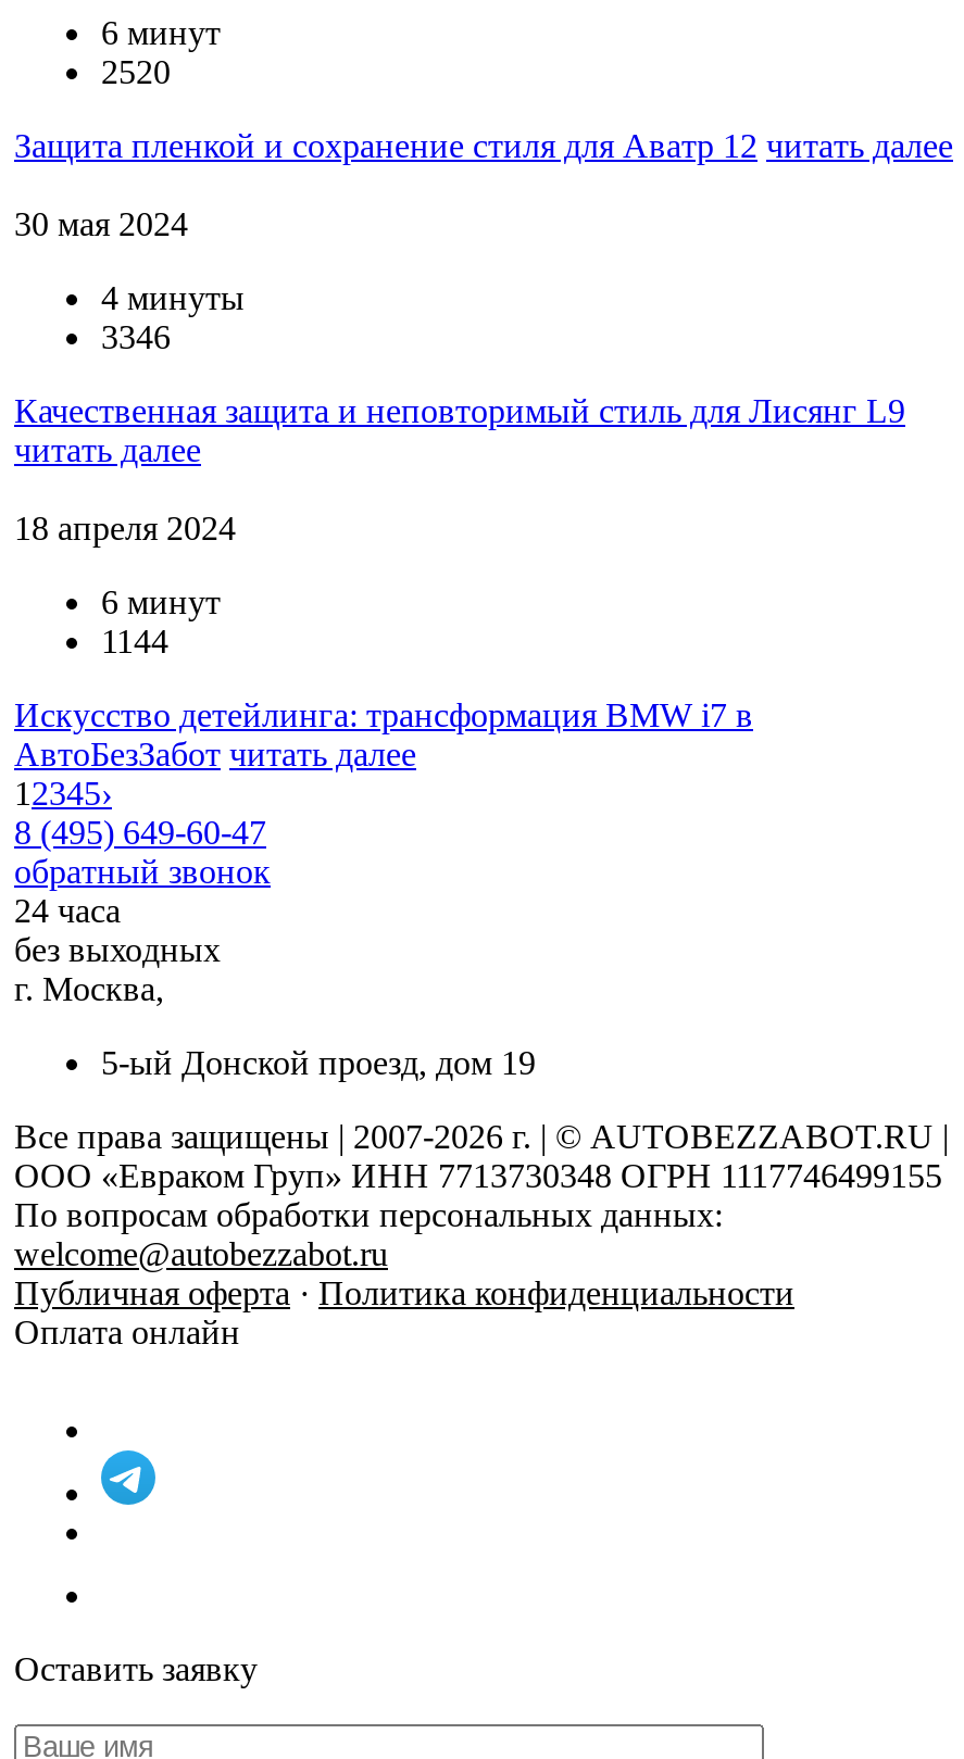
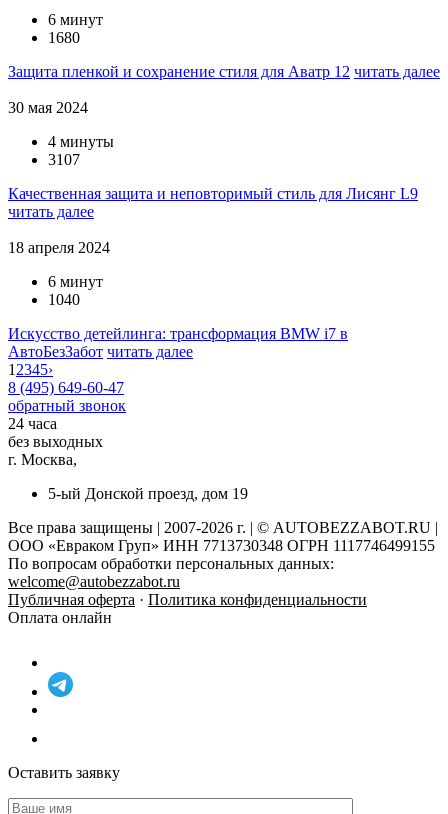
- 2520
+ 1680

- 3346
+ 3107

- 1144
+ 1040
